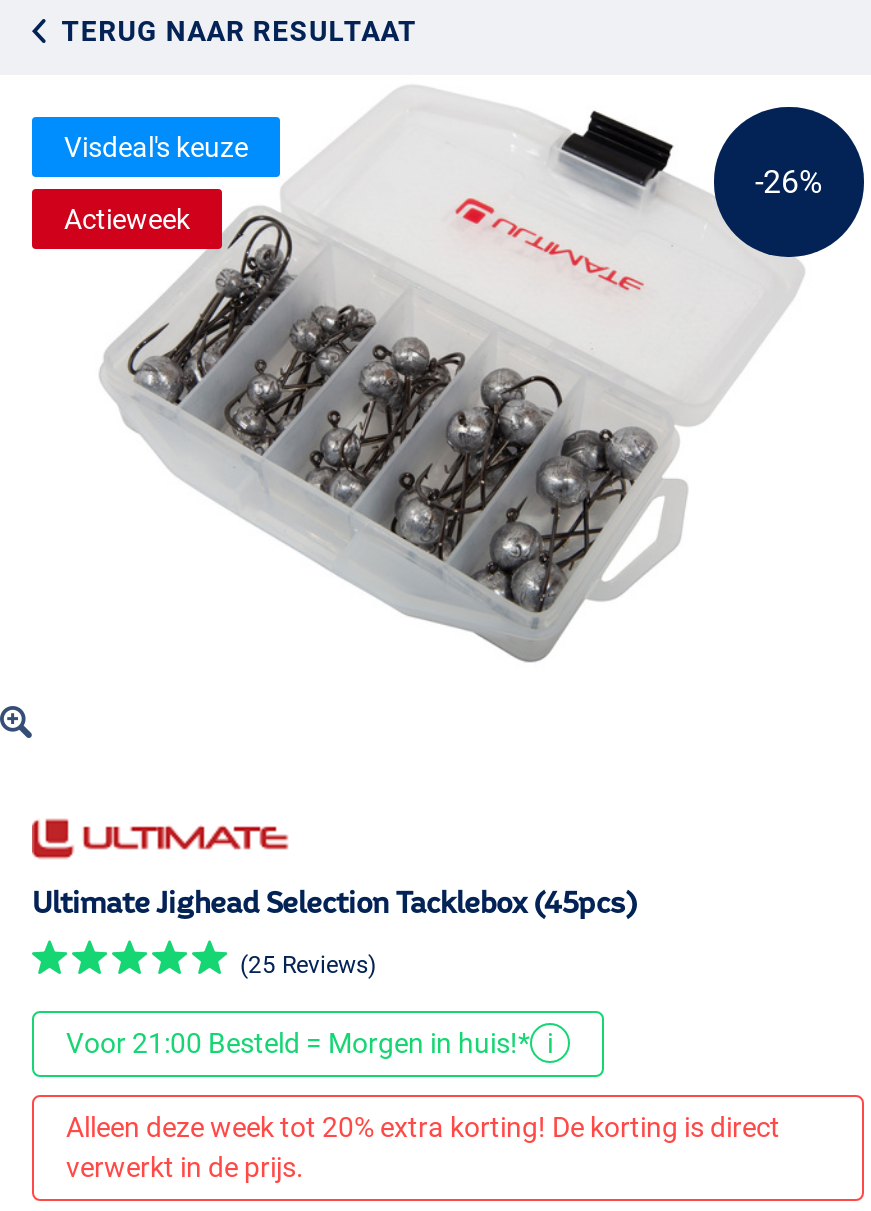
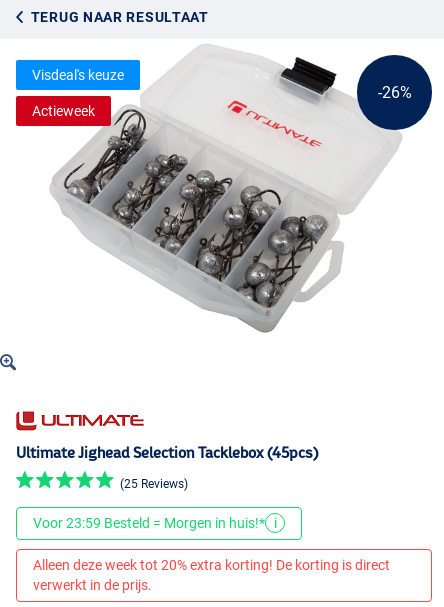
- Voor 21:00 Besteld = Morgen in huis!* i
+ Voor 23:59 Besteld = Morgen in huis!* i
